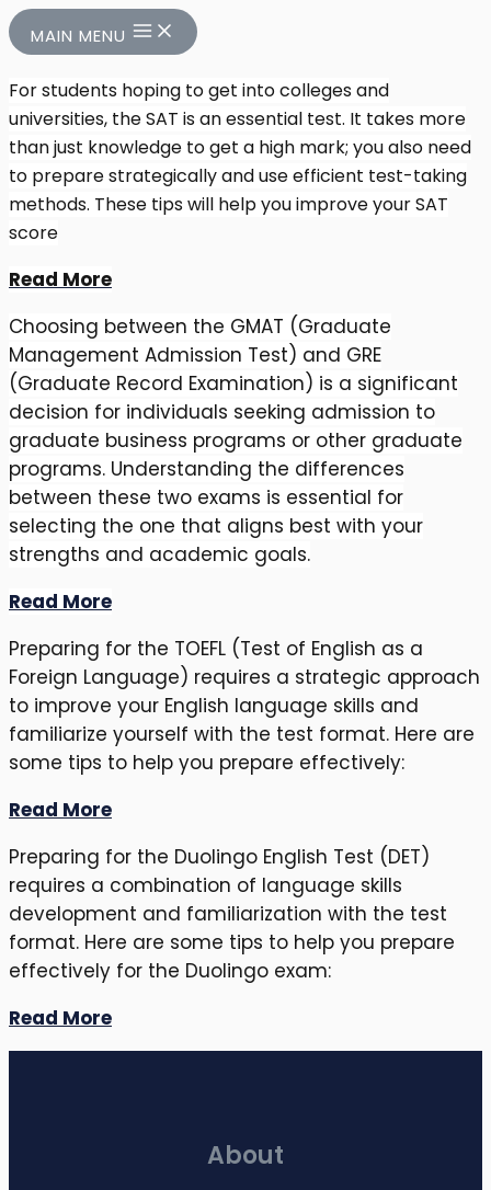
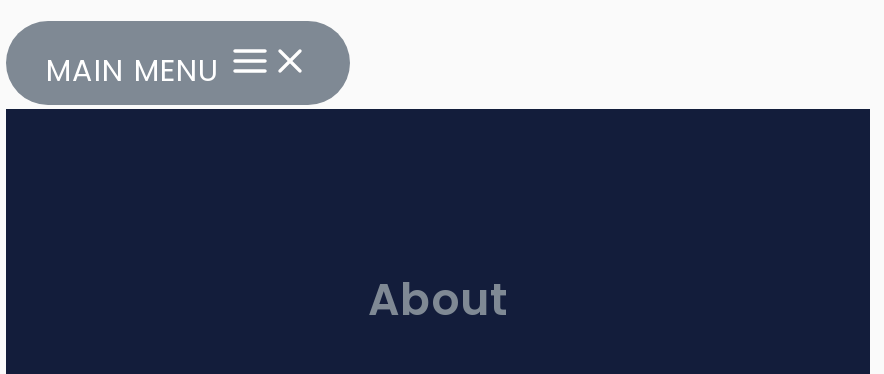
- For students hoping to get into colleges and
- universities, the SAT is an essential test. It takes more
- than just knowledge to get a high mark; you also need
- to prepare strategically and use efficient test-taking
- methods. These tips will help you improve your SAT
- score
- Read More
- Choosing between the GMAT (Graduate
- Management Admission Test) and GRE
- (Graduate Record Examination) is a significant
- decision for individuals seeking admission to
- graduate business programs or other graduate
- programs. Understanding the differences
- between these two exams is essential for
- selecting the one that aligns best with your
- strengths and academic goals.
- Read More
- Preparing for the TOEFL (Test of English as a
- Foreign Language) requires a strategic approach
- to improve your English language skills and
- familiarize yourself with the test format. Here are
- some tips to help you prepare effectively:
- Read More
- Preparing for the Duolingo English Test (DET)
- requires a combination of language skills
- development and familiarization with the test
- format. Here are some tips to help you prepare
- effectively for the Duolingo exam:
- Read More
